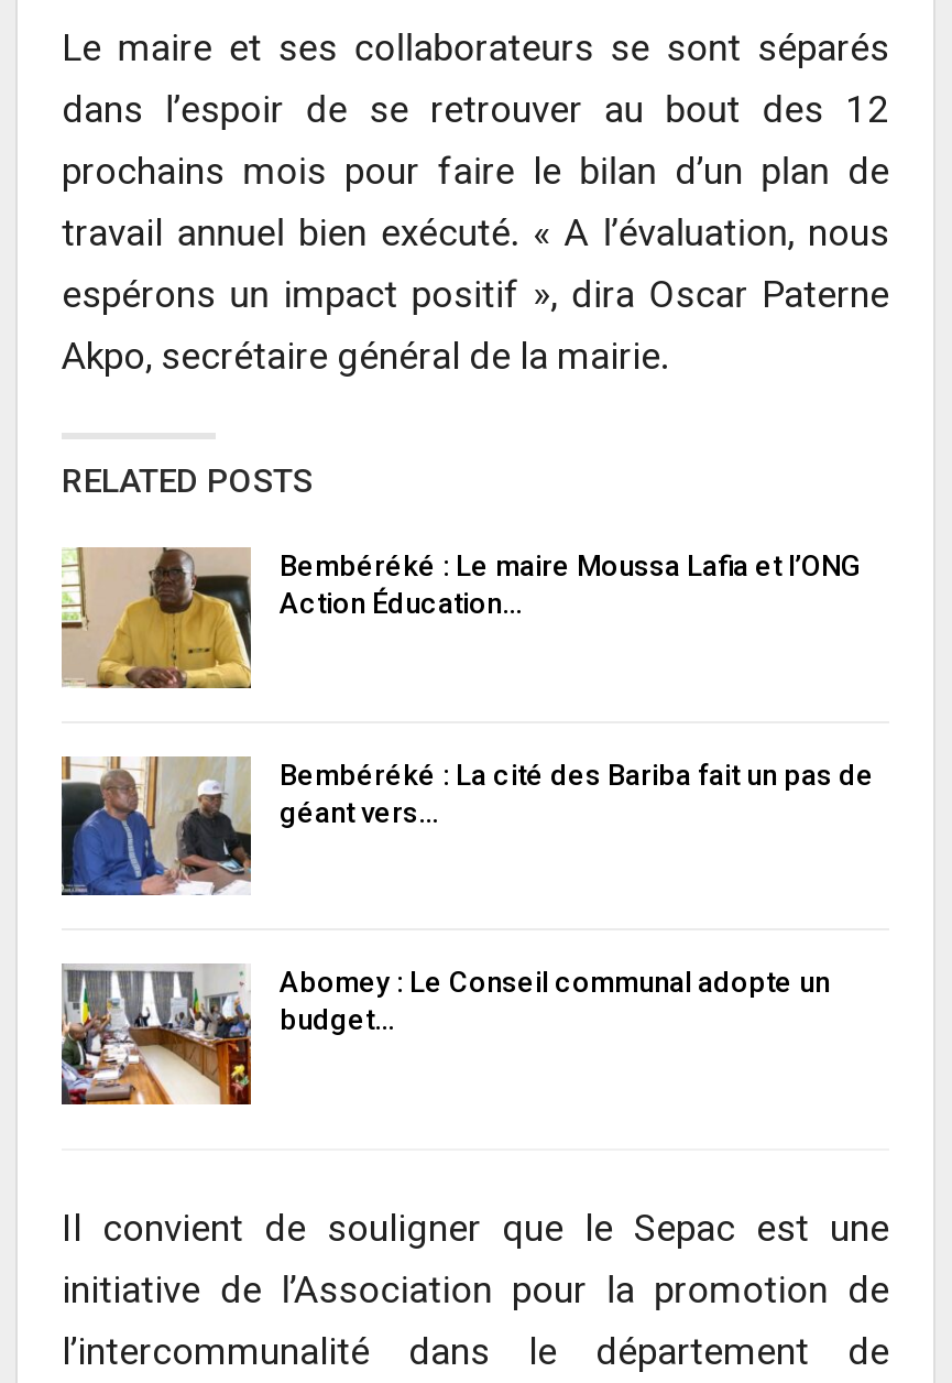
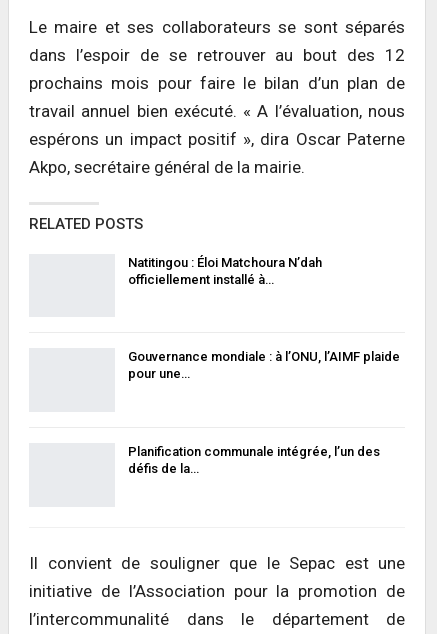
- [image]

- Bembéréké : Le maire Moussa Lafia et l’ONG
- Action Éducation…
+ Natitingou : Éloi Matchoura N’dah
+ officiellement installé à…

- [image]

- Bembéréké : La cité des Bariba fait un pas de
- géant vers…
+ Gouvernance mondiale : à l’ONU, l’AIMF plaide
+ pour une…

- [image]

- Abomey : Le Conseil communal adopte un
- budget…
+ Planification communale intégrée, l’un des
+ défis de la…
